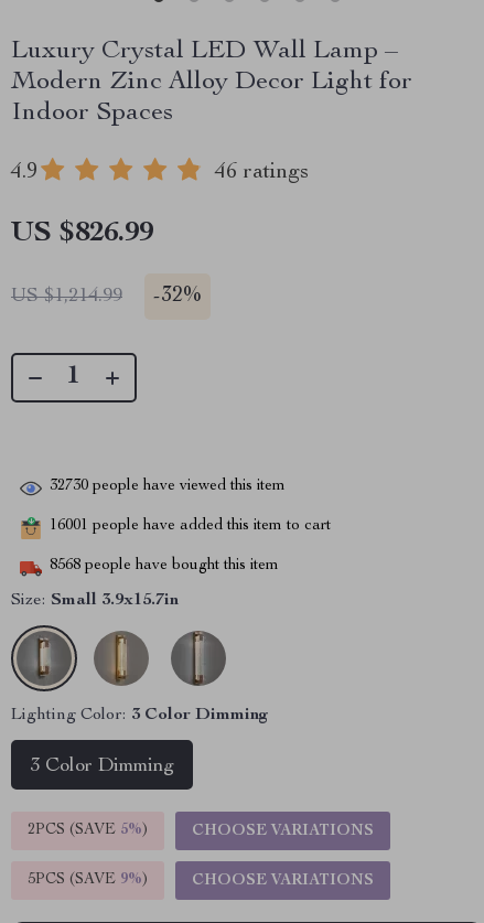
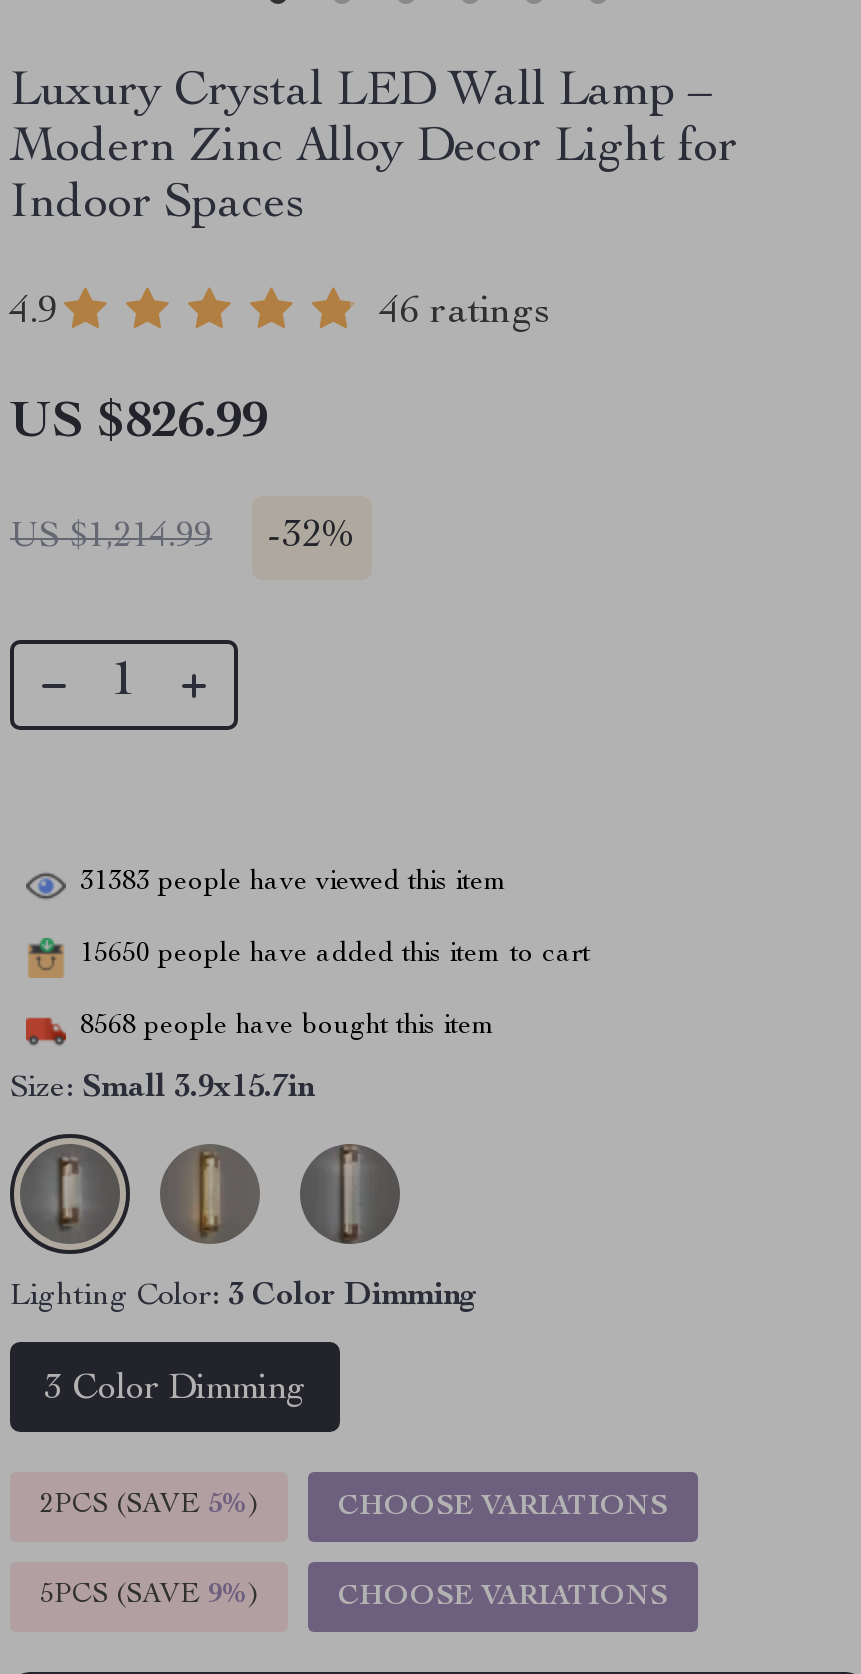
- 32730 people have viewed this item
+ 31383 people have viewed this item

- 16001 people have added this item to cart
+ 15650 people have added this item to cart
